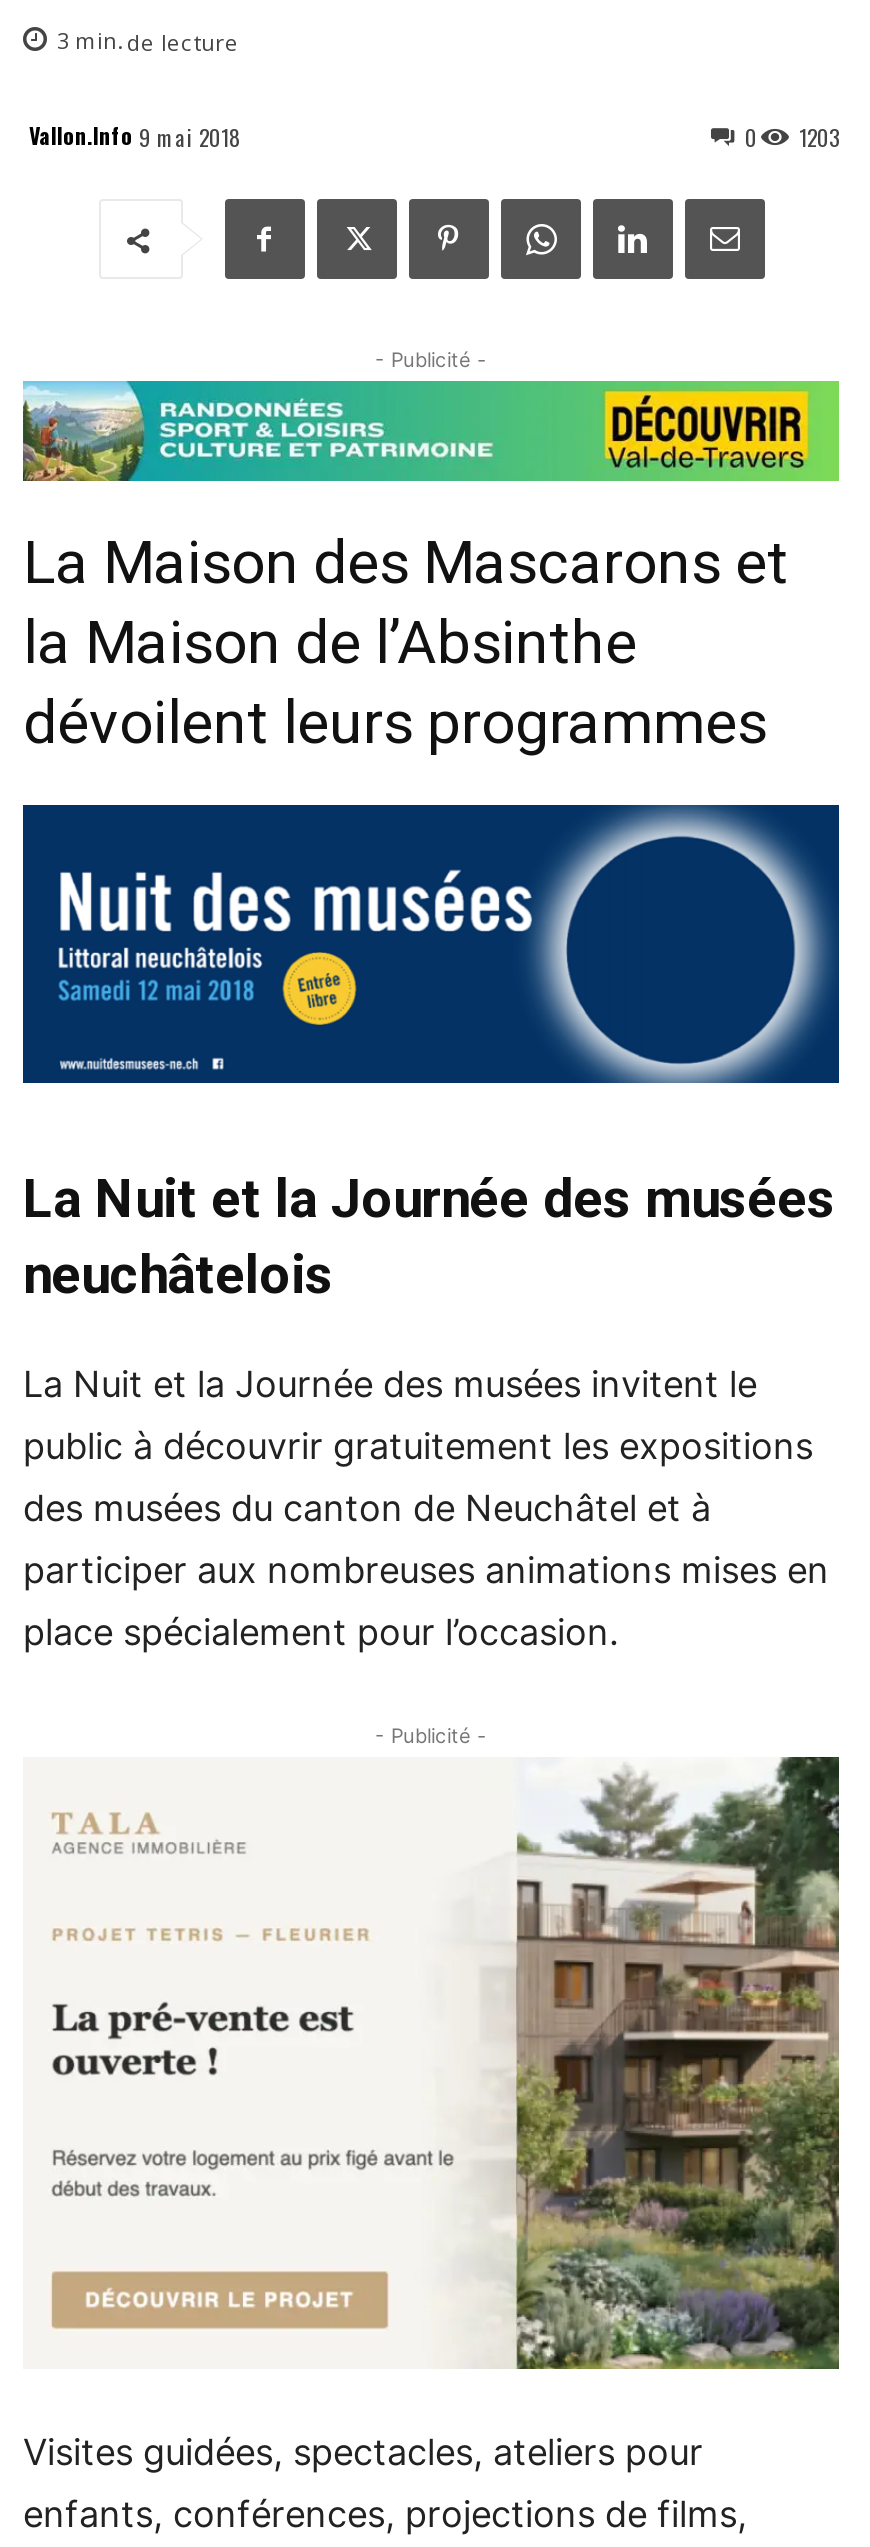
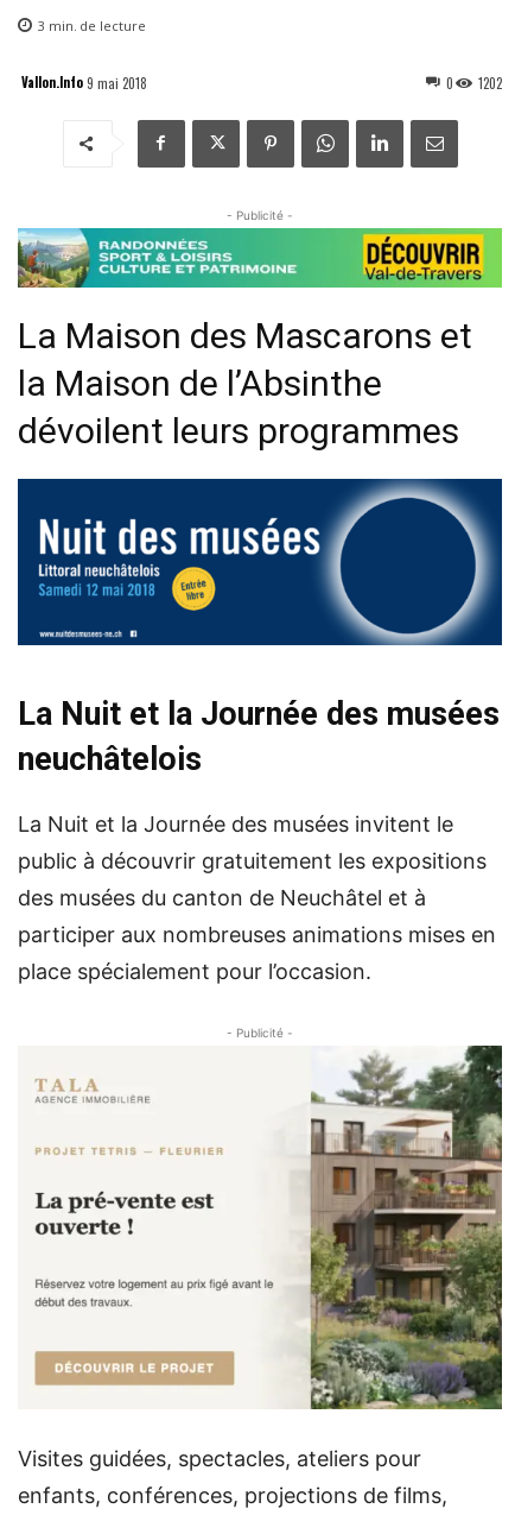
- 0 1203
+ 0 1202
